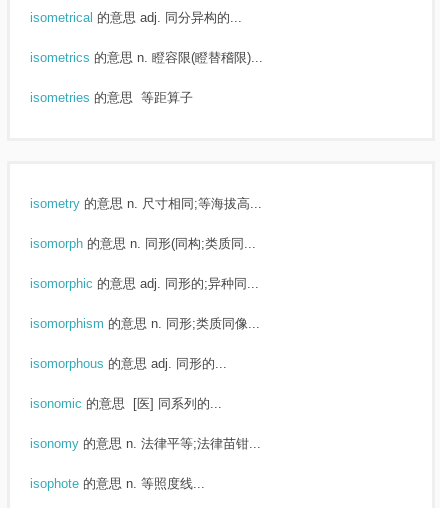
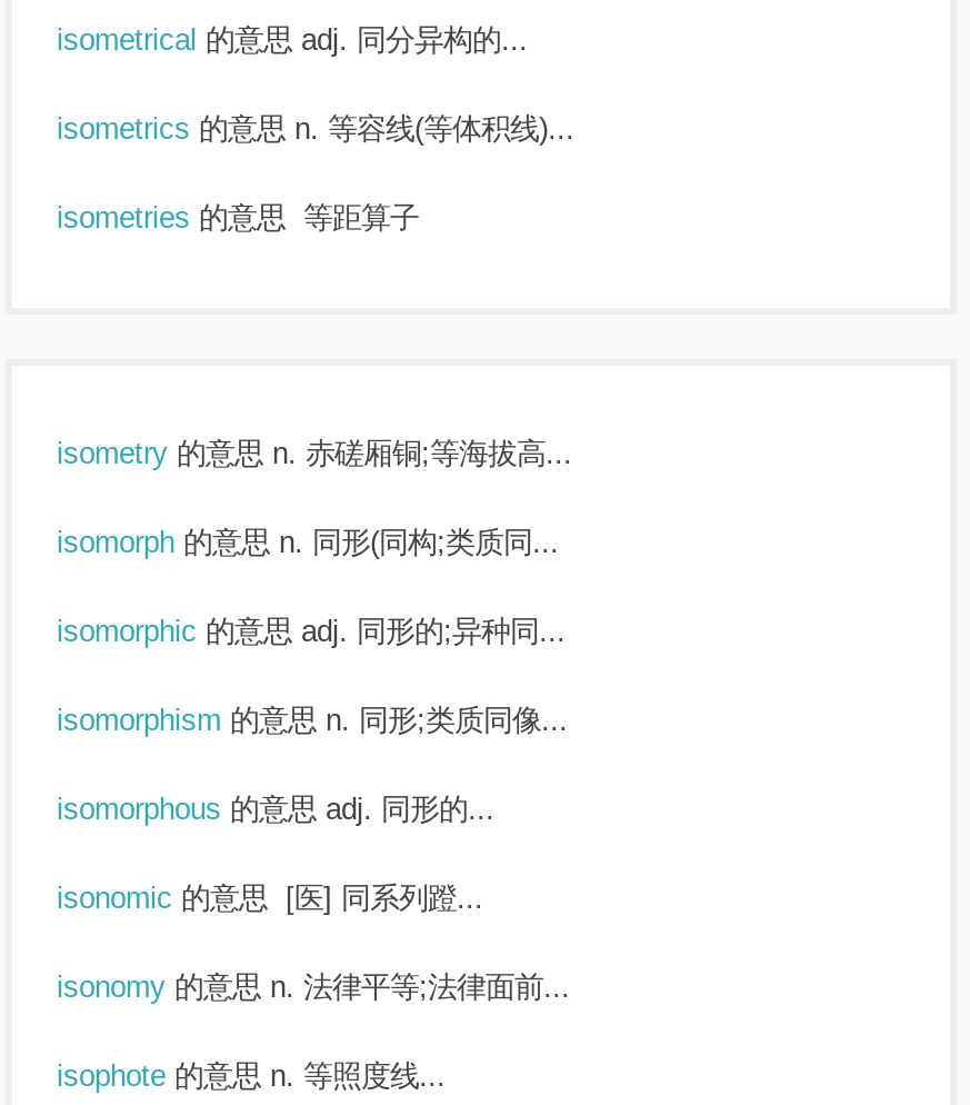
- isometrics的意思 n. 瞪容限(瞪替稽限)...
+ isometrics的意思 n. 等容线(等体积线)...

- isometry的意思 n. 尺寸相同;等海拔高...
+ isometry的意思 n. 赤磋厢铜;等海拔高...

- isonomic的意思 [医] 同系列的...
+ isonomic的意思 [医] 同系列蹬...

- isonomy的意思 n. 法律平等;法律苗钳...
+ isonomy的意思 n. 法律平等;法律面前...
